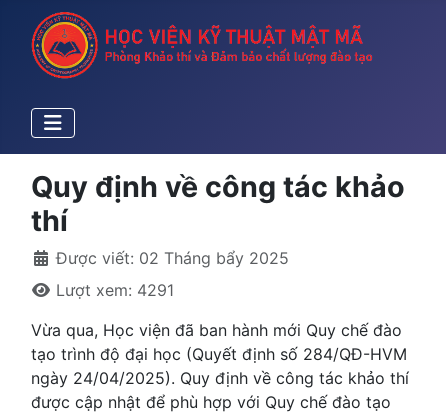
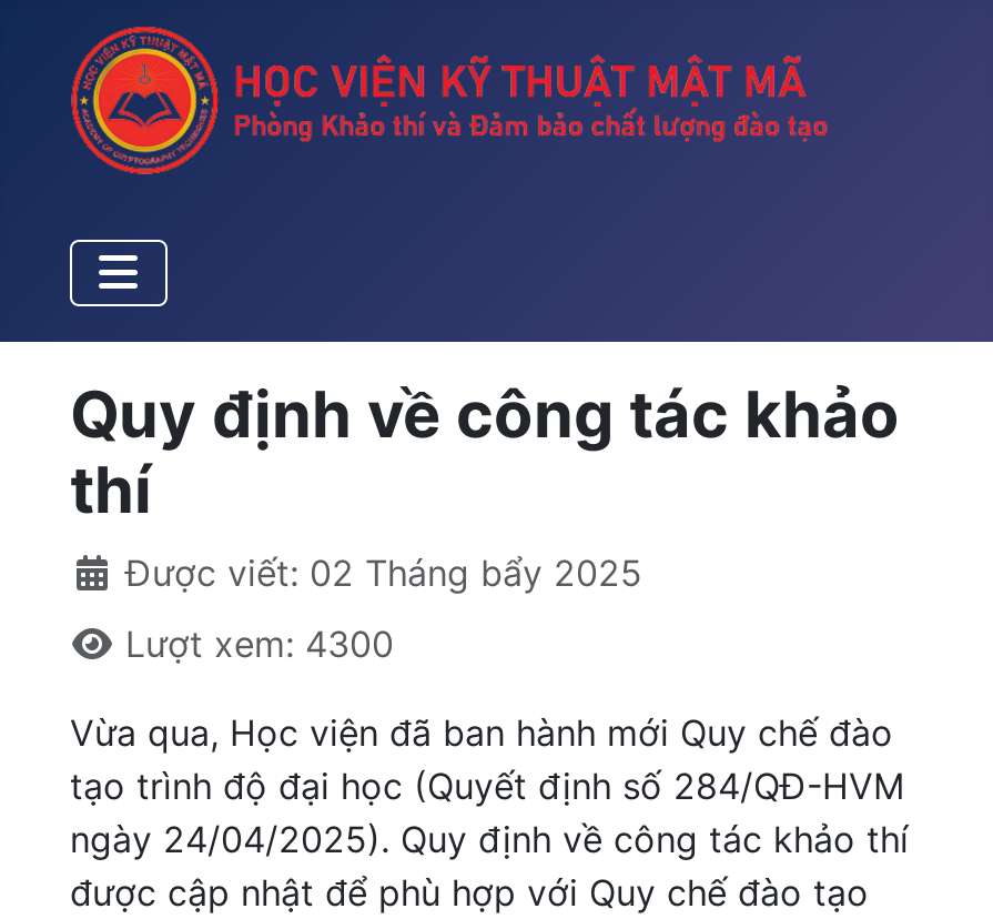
- Lượt xem: 4291
+ Lượt xem: 4300
